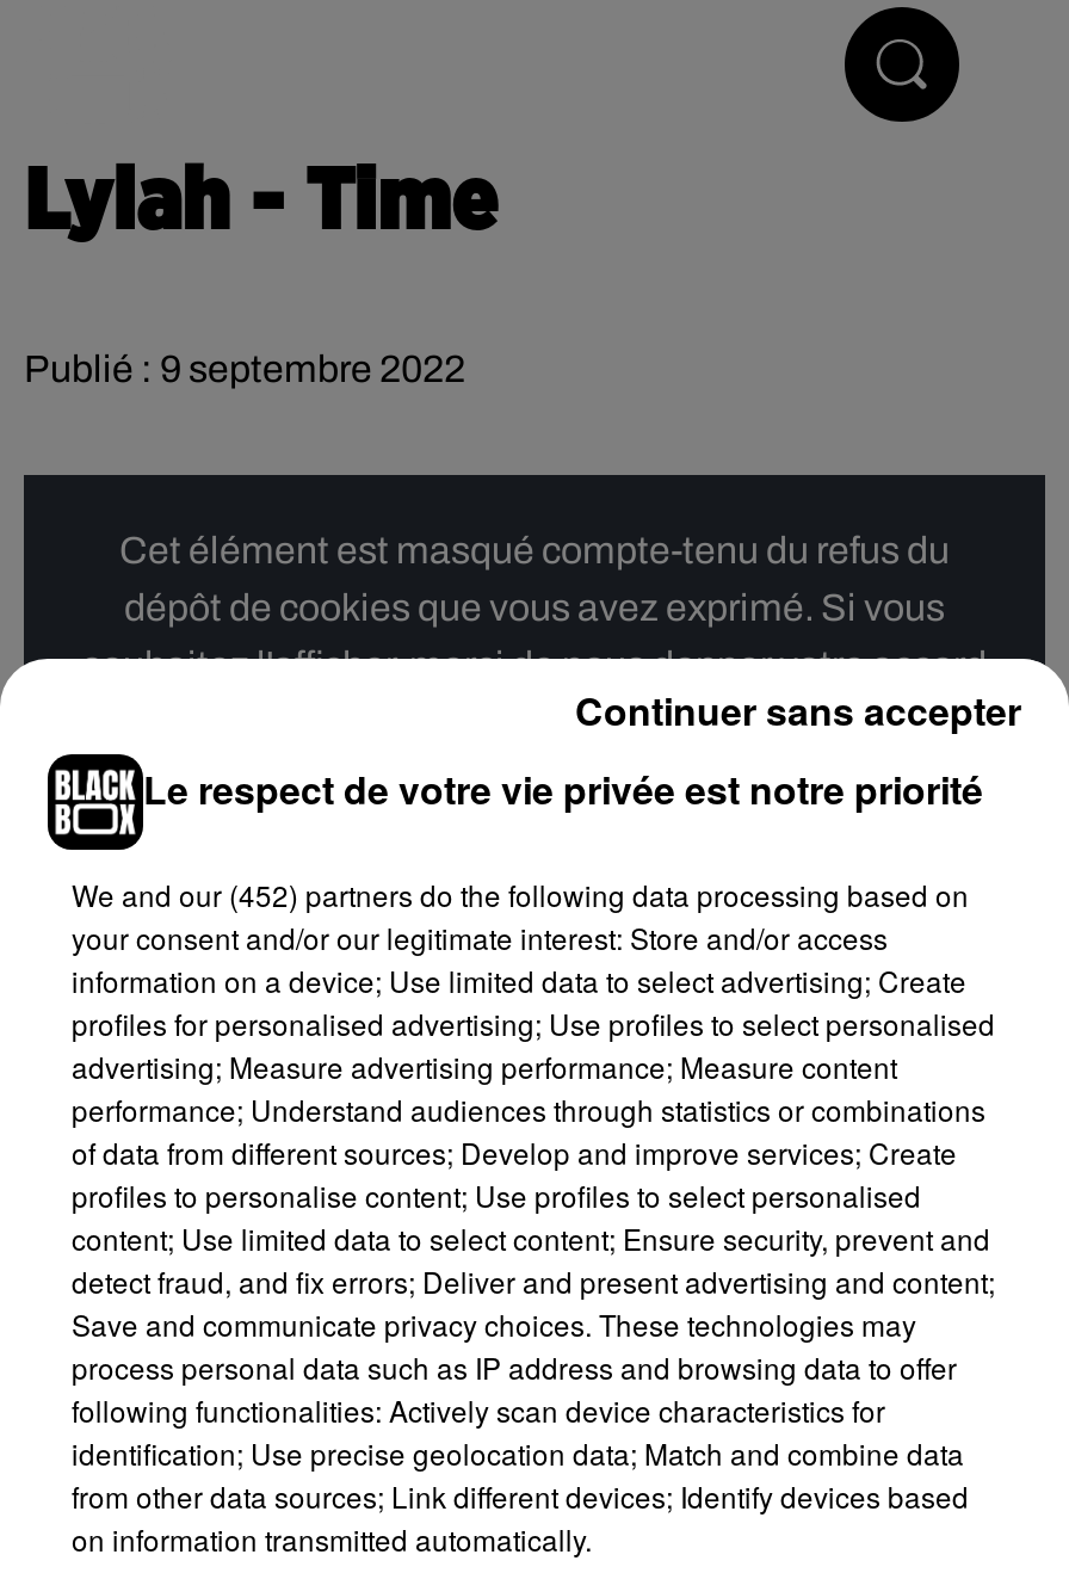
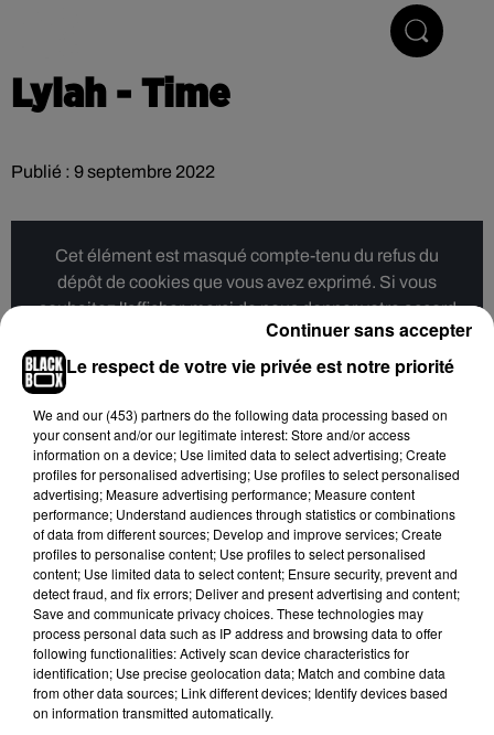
- We and our (452) partners do the following data processing based on
+ We and our (453) partners do the following data processing based on
